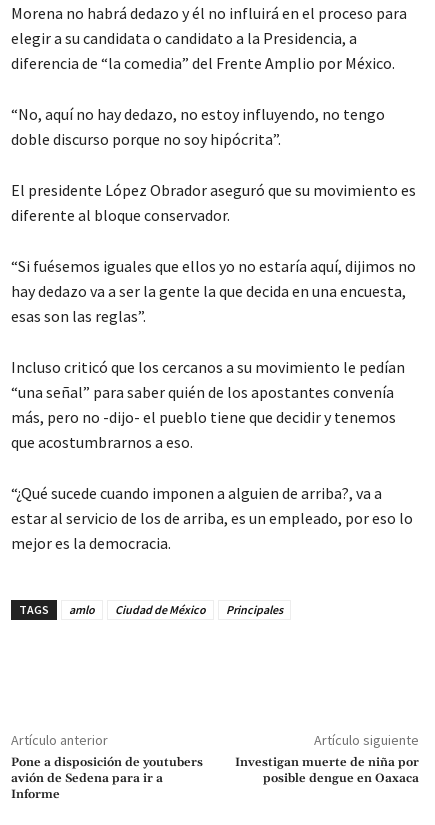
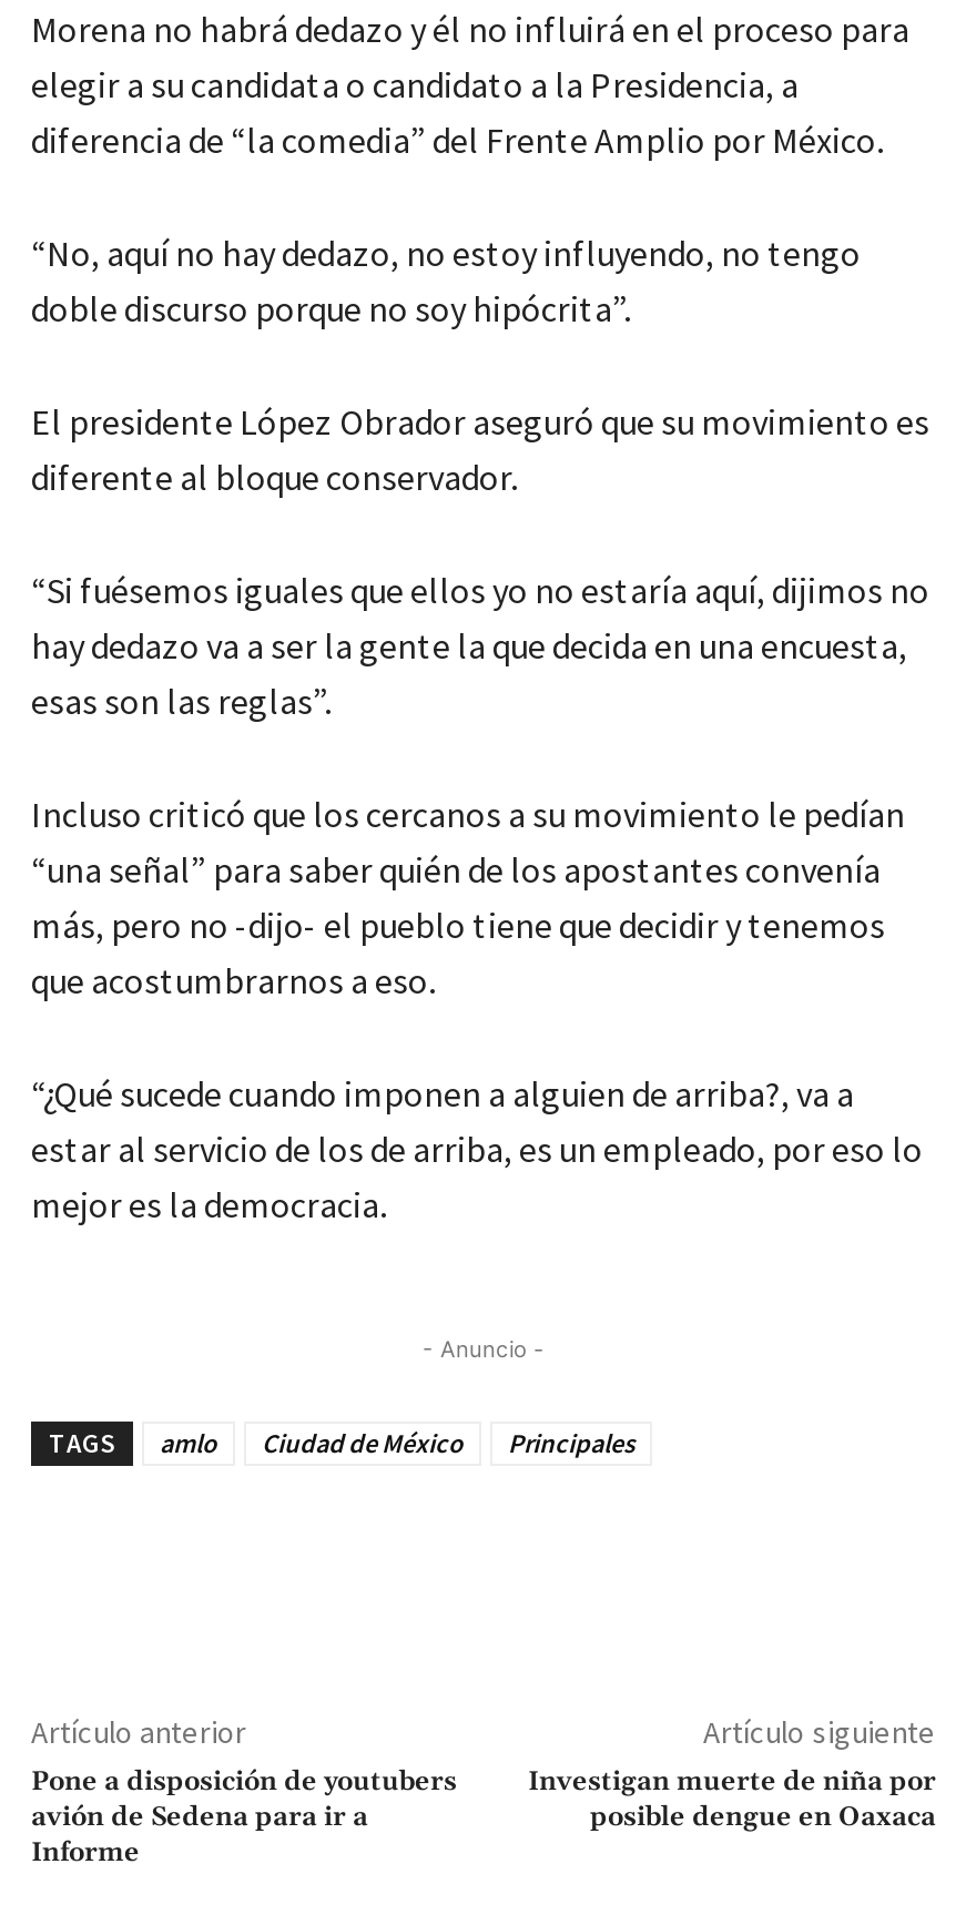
+ - Anuncio -
